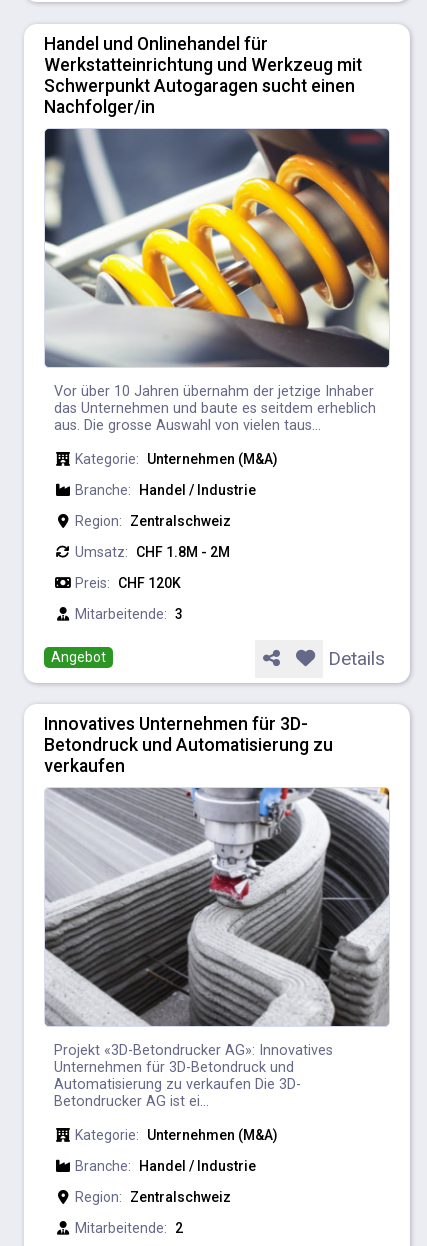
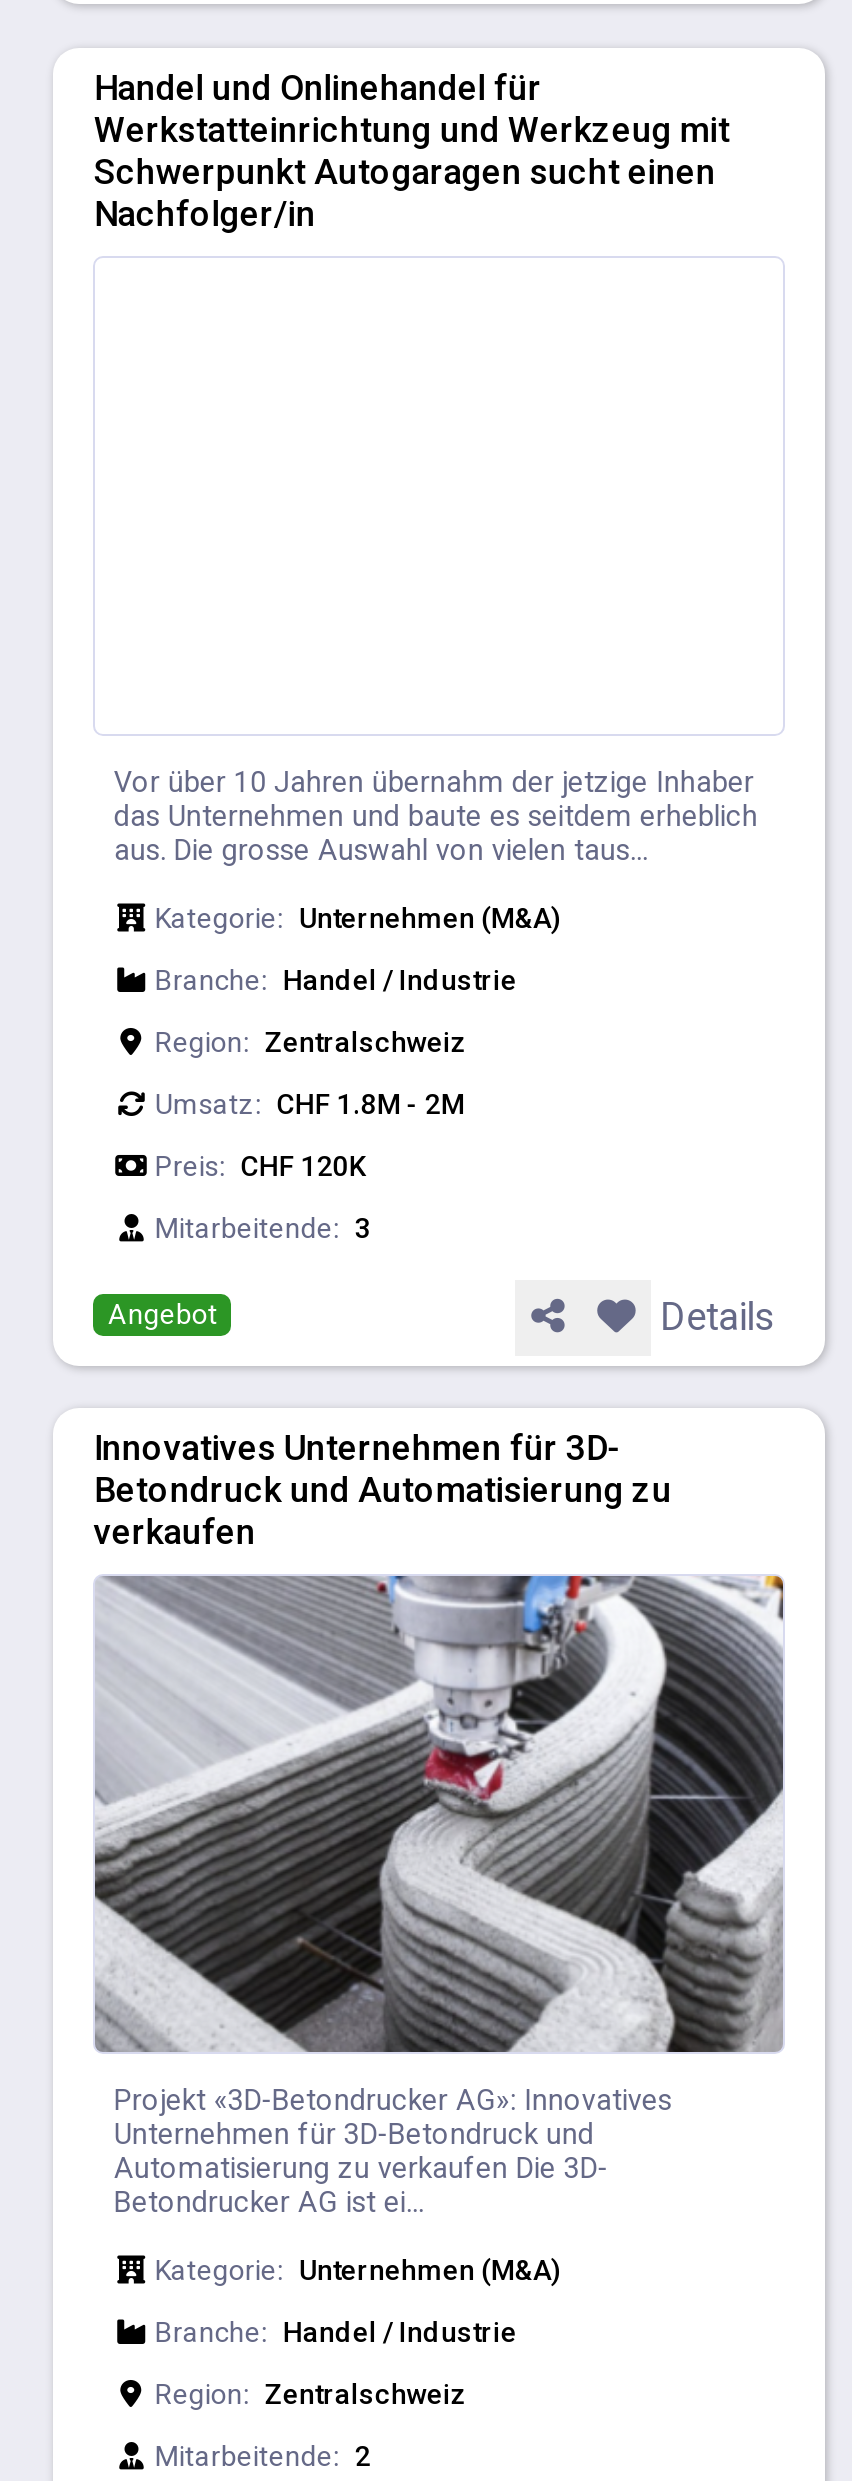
- [image]
